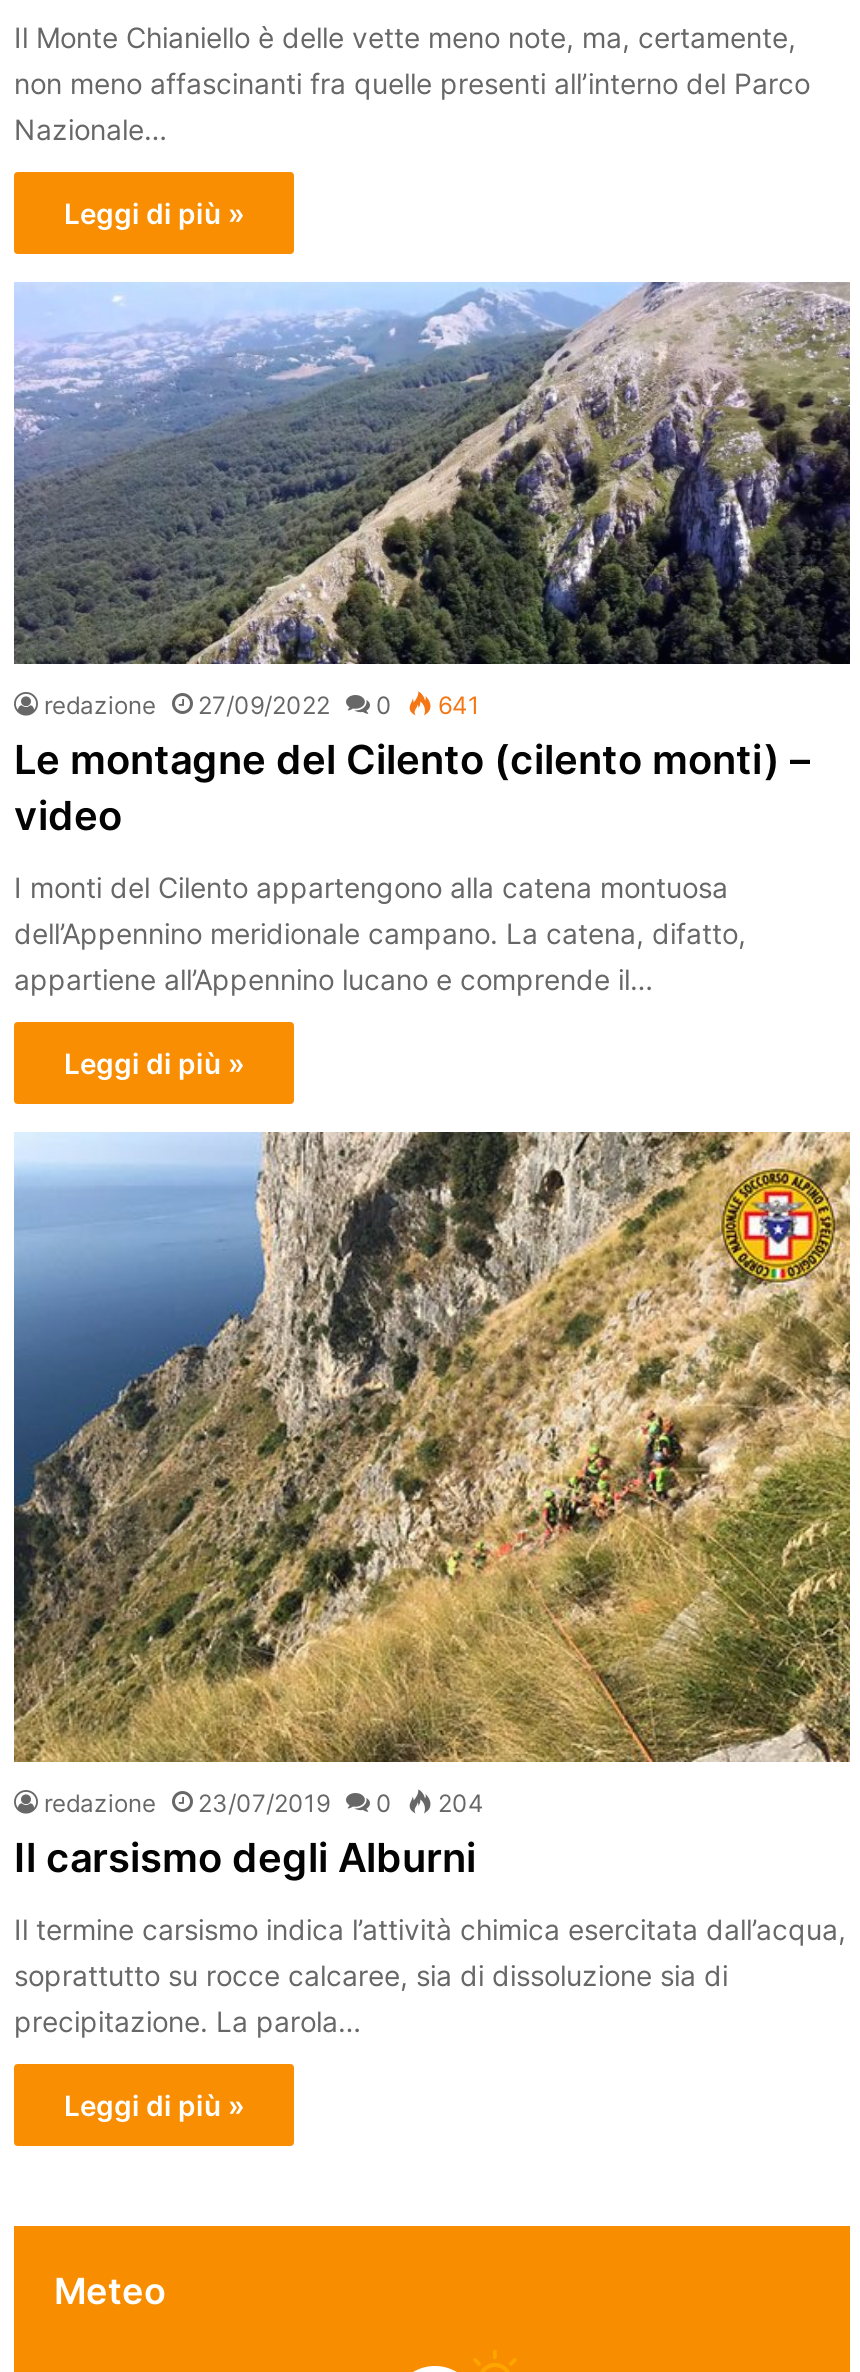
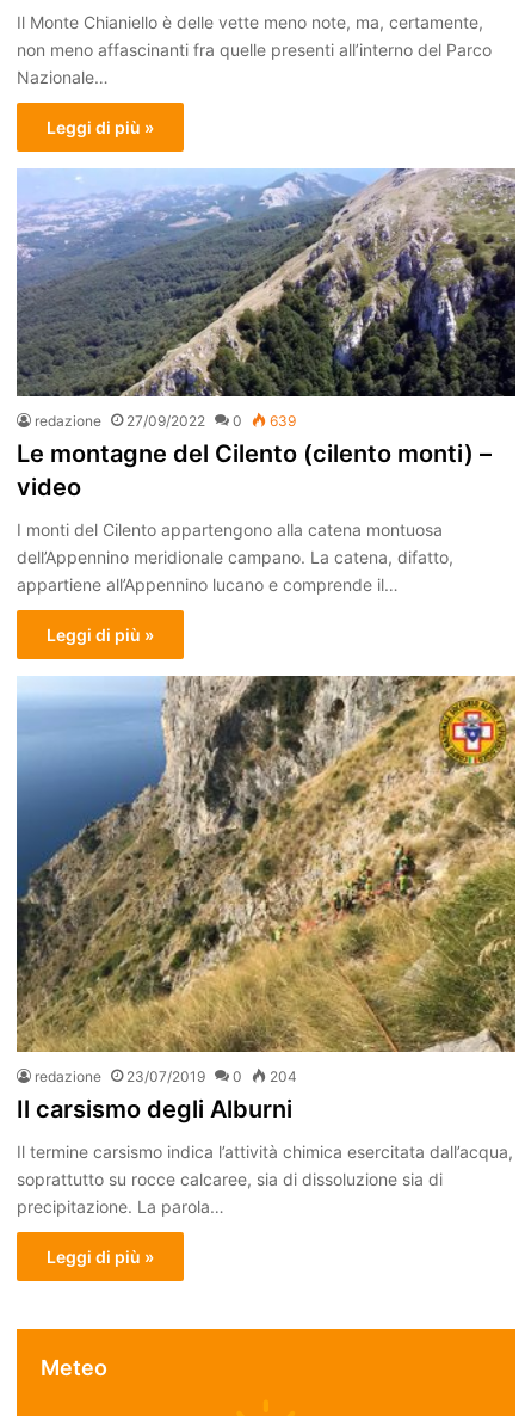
- redazione 27/09/2022 0 641
+ redazione 27/09/2022 0 639
